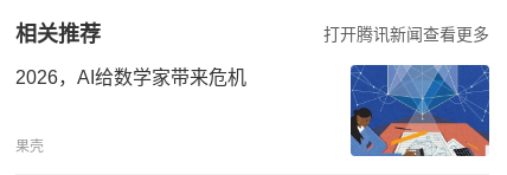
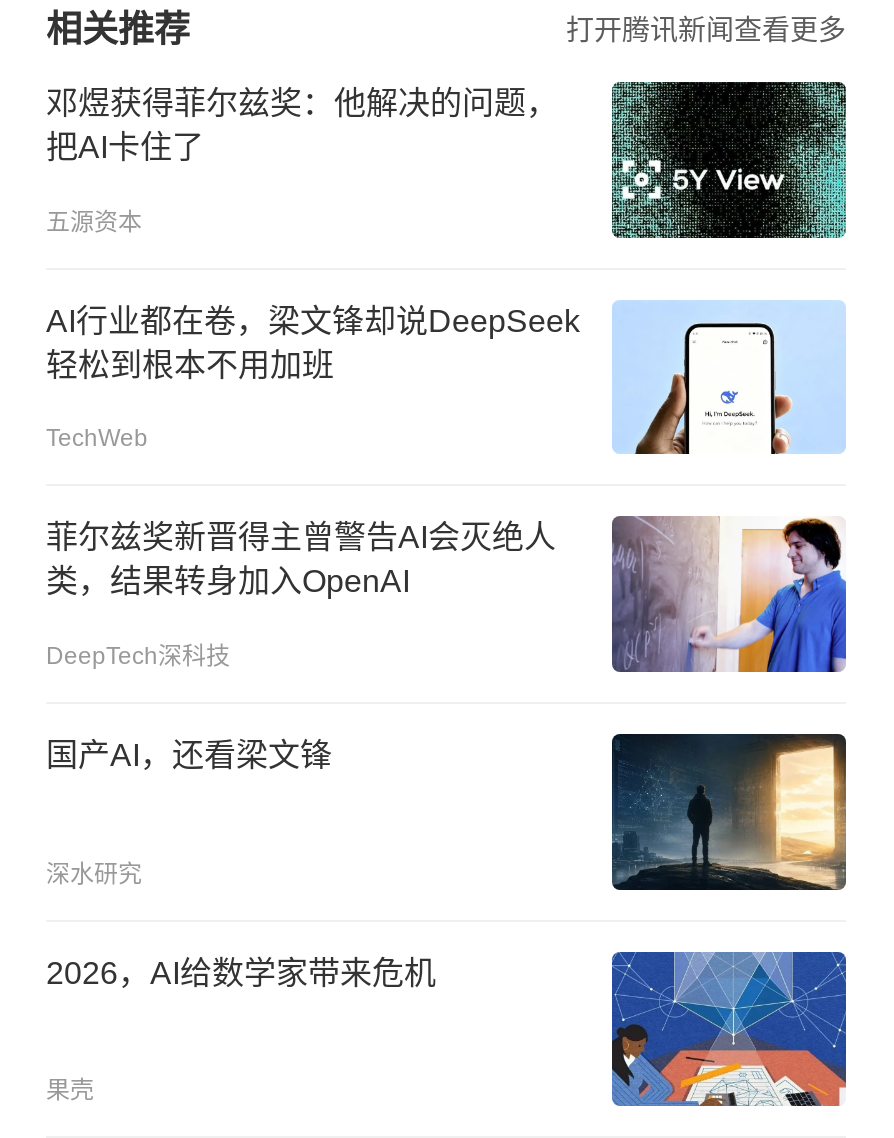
+ [image]
+ 邓煜获得菲尔兹奖：他解决的问题，
+ 把AI卡住了
+ 五源资本
+ AI行业都在卷，梁文锋却说DeepSeek
+ 轻松到根本不用加班
+ TechWeb
+ 菲尔兹奖新晋得主曾警告AI会灭绝人
+ 类，结果转身加入OpenAI
+ DeepTech深科技
+ 国产AI，还看梁文锋

+ 深水研究

+ [image]

+ [image]

+ [image]
